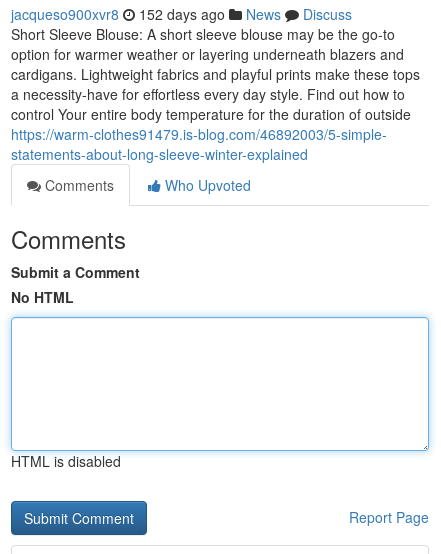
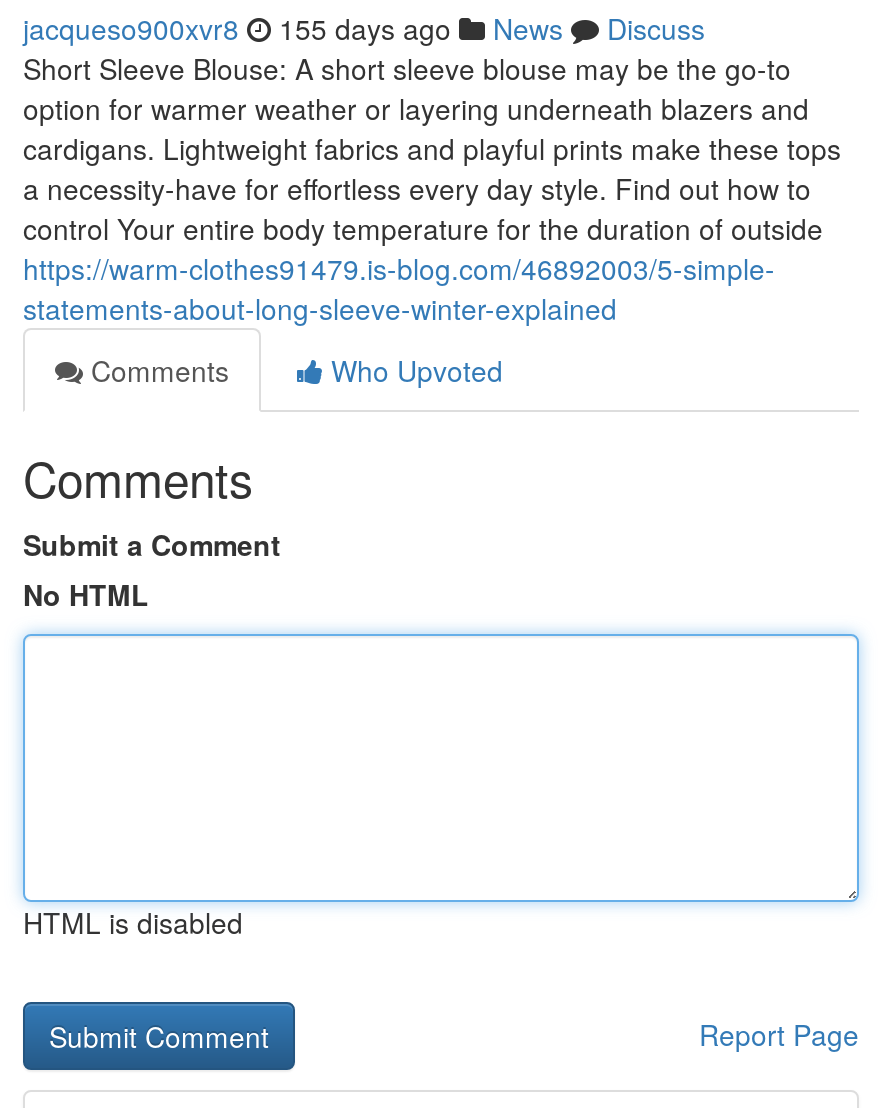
- jacqueso900xvr8 152 days ago News Discuss
+ jacqueso900xvr8 155 days ago News Discuss
